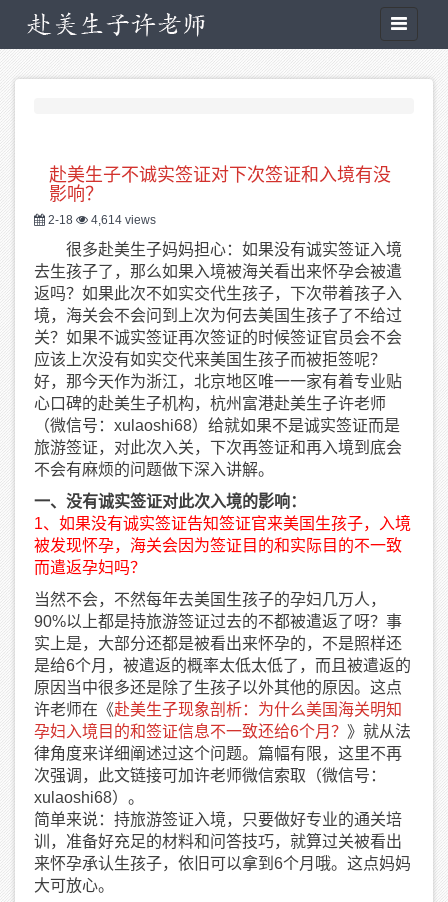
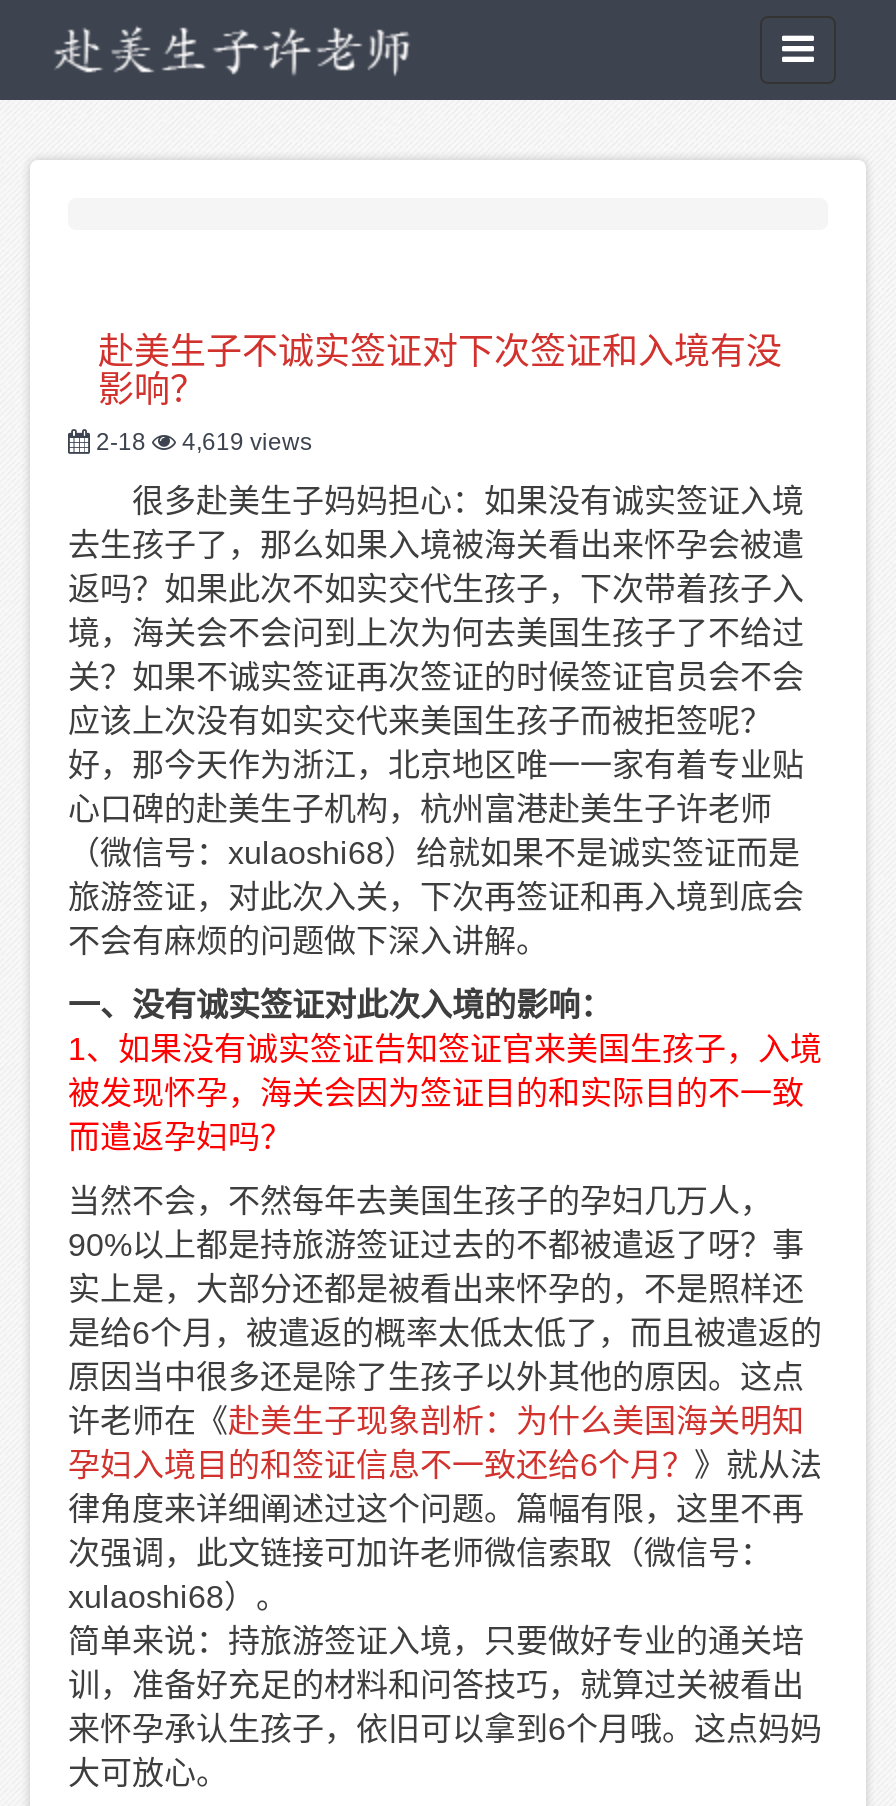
- 2-18 4,614 views
+ 2-18 4,619 views
